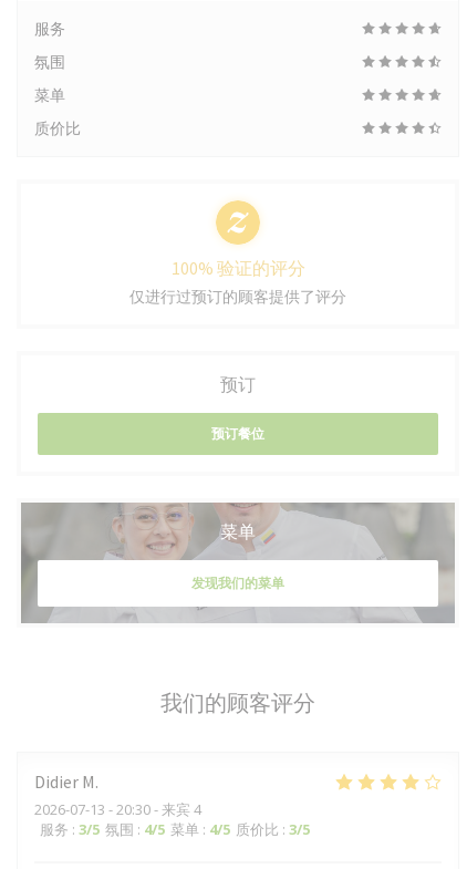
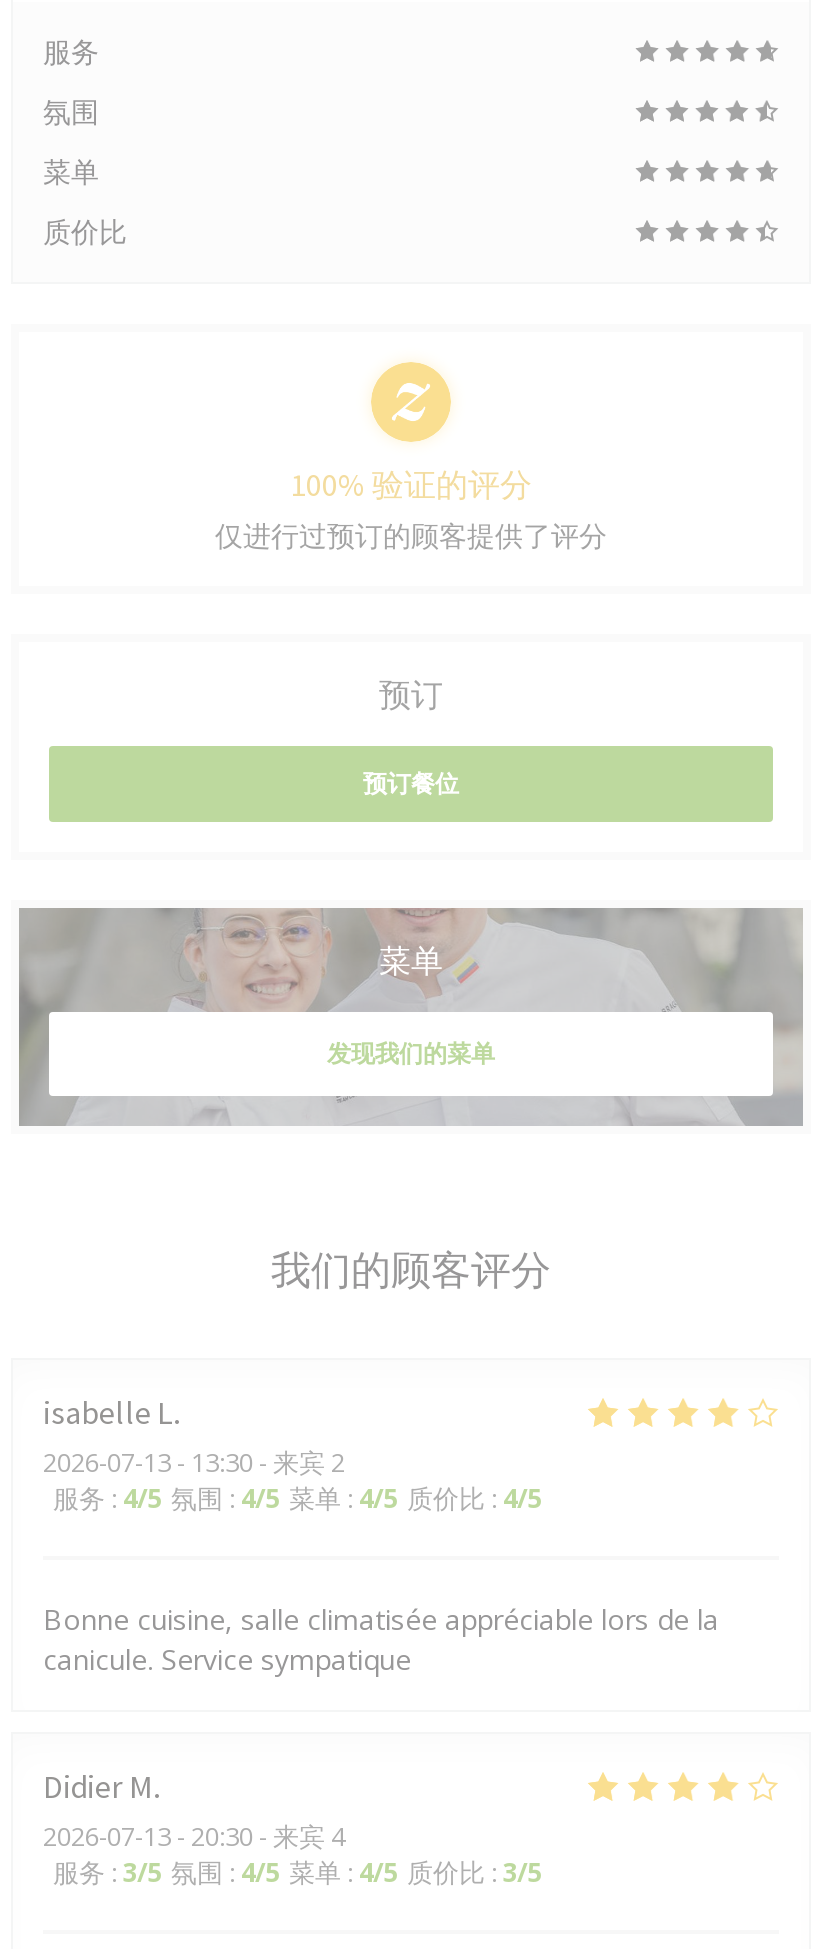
+ isabelle L
+ 2026-07-13 - 13:30 - 来宾 2
+ 服务: 4/5 氛围: 4/5 菜单: 4/5 质价比: 4/5
+ Bonne cuisine, salle climatisée appréciable lors de la
+ canicule. Service sympatique
